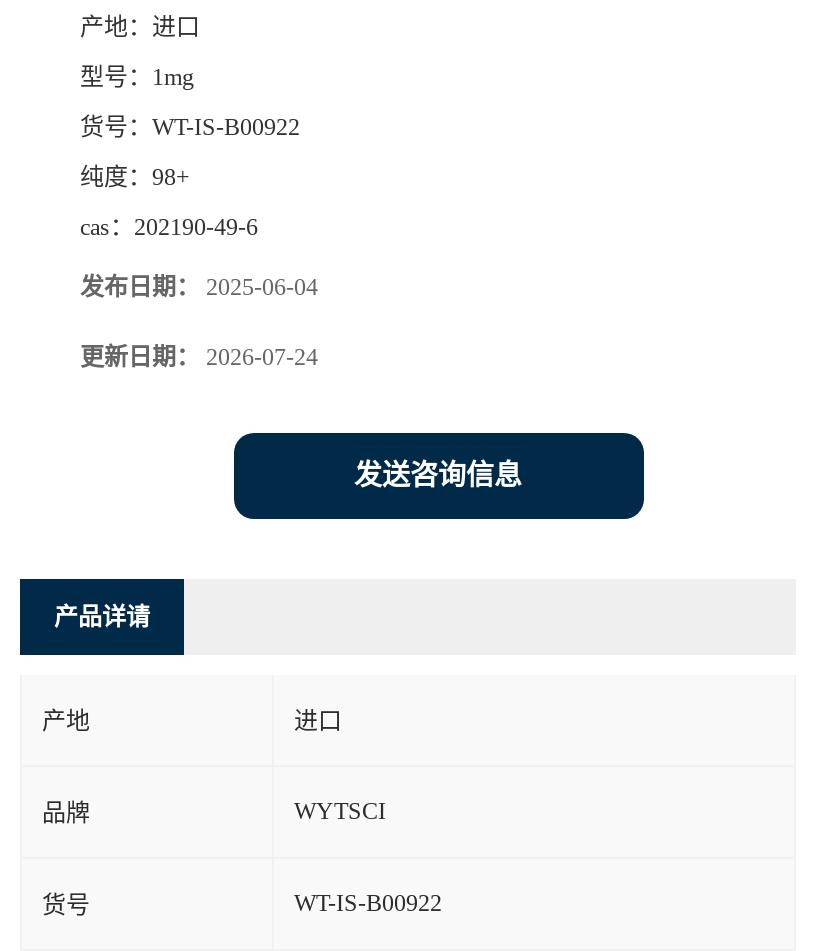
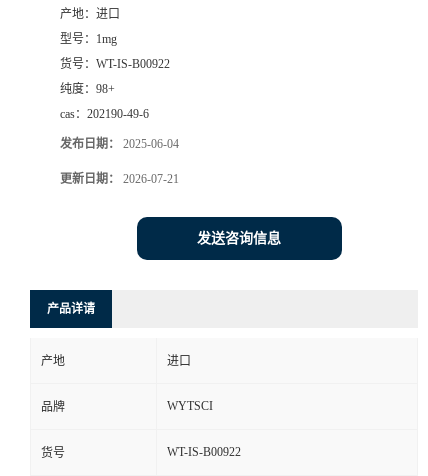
- 更新日期：2026-07-24
+ 更新日期：2026-07-21
